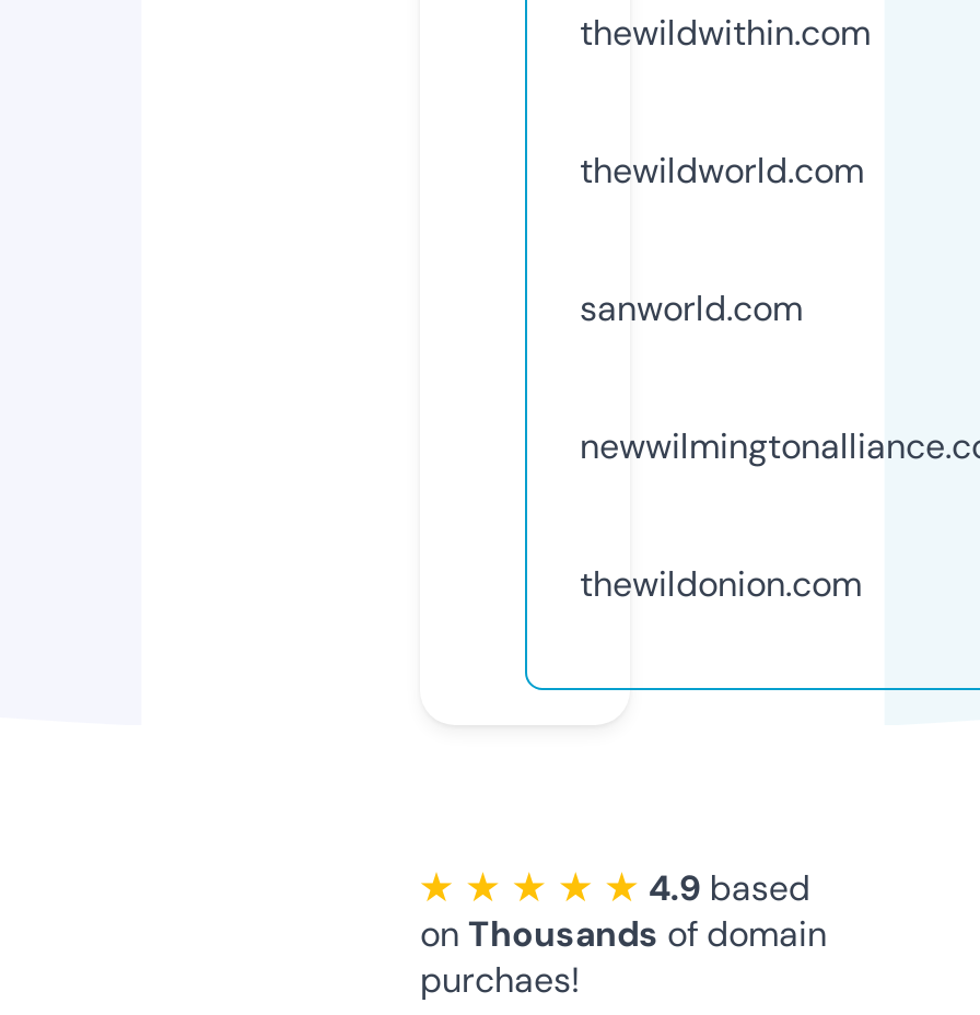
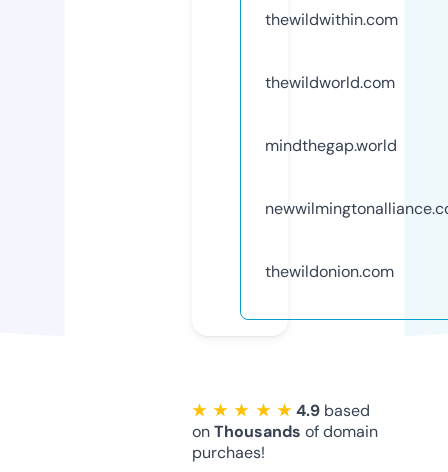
- sanworld.com
+ mindthegap.world
